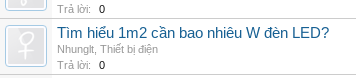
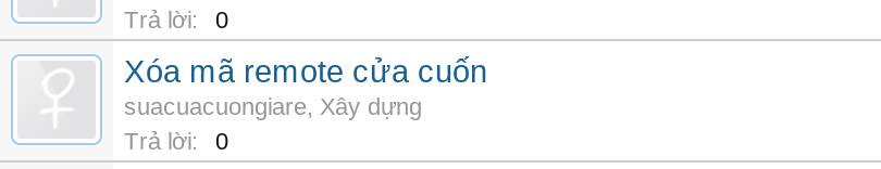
- Tìm hiểu 1m2 cần bao nhiêu W đèn LED?
- Nhunglt, Thiết bị điện
+ Xóa mã remote cửa cuốn
+ suacuacuongiare, Xây dựng
